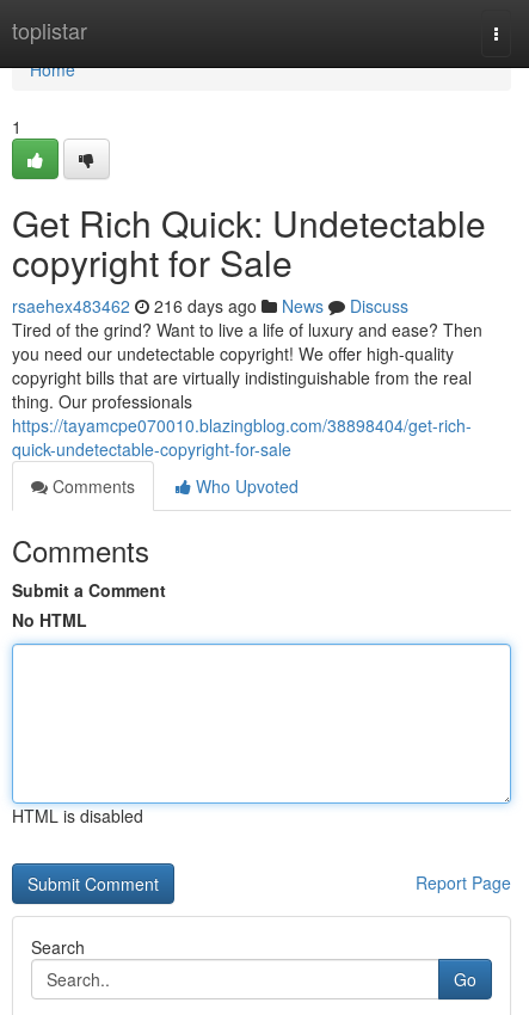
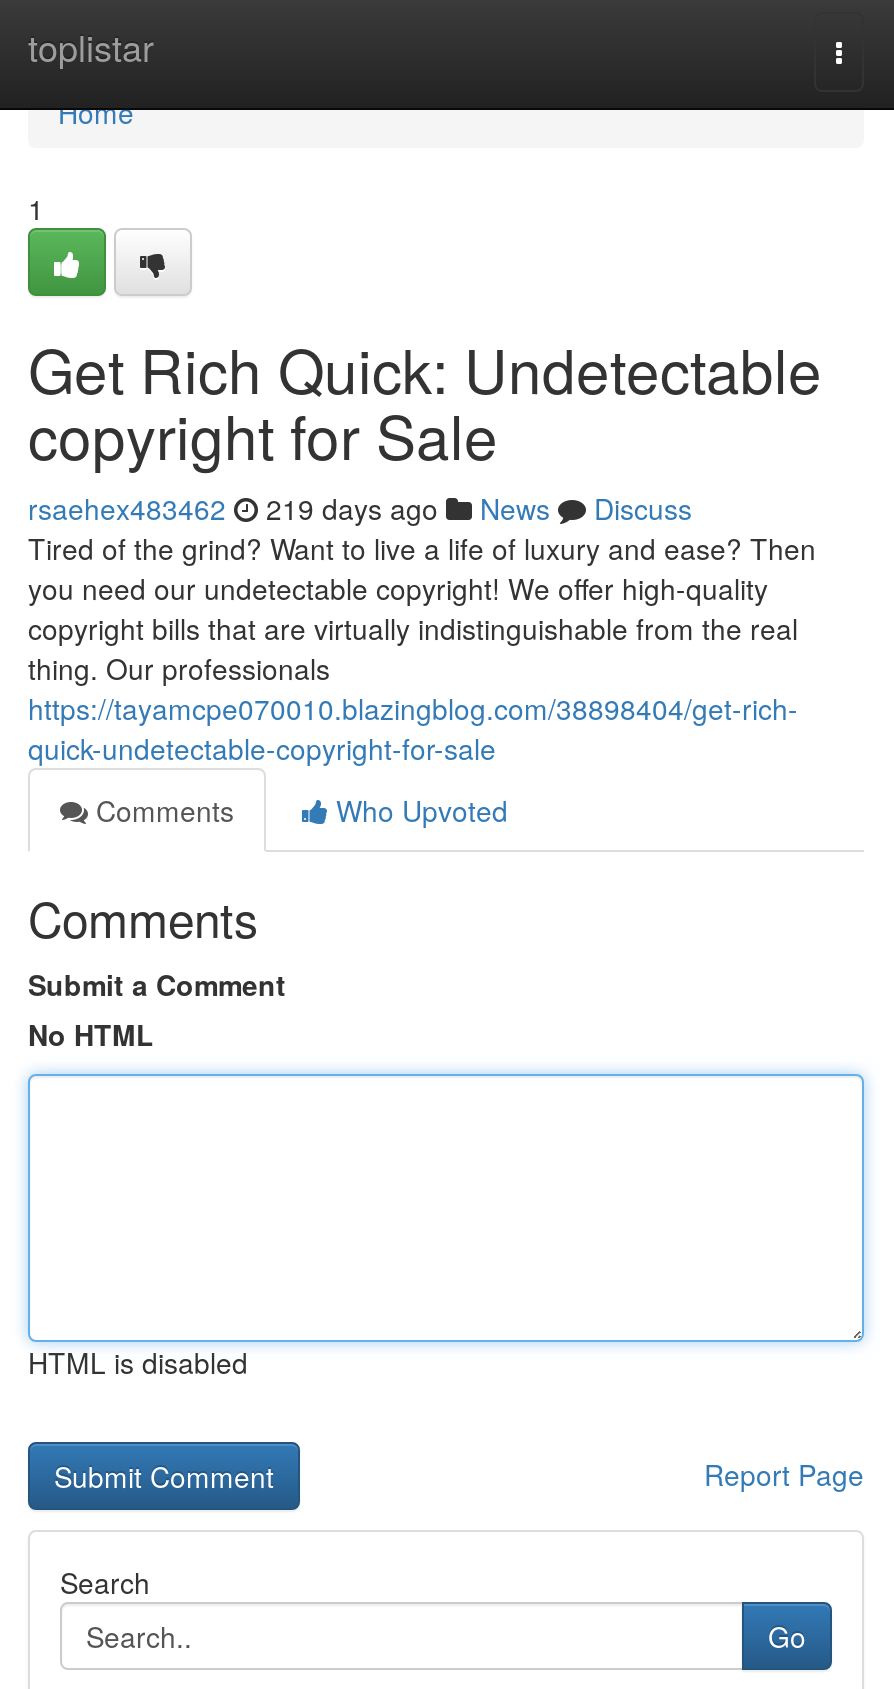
- rsaehex483462 216 days ago News Discuss
+ rsaehex483462 219 days ago News Discuss
